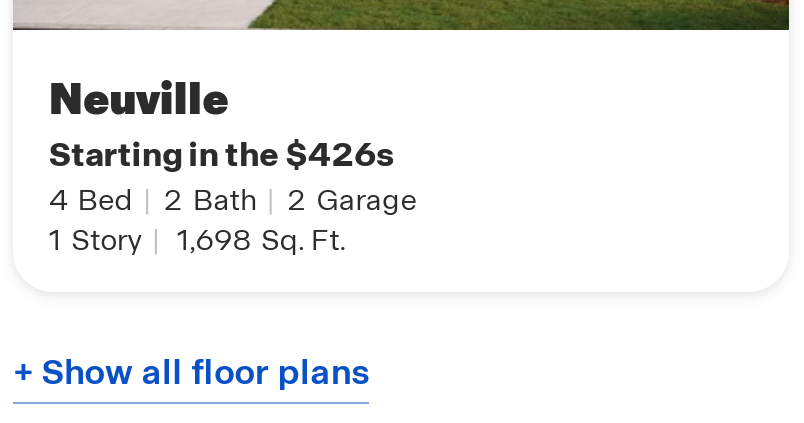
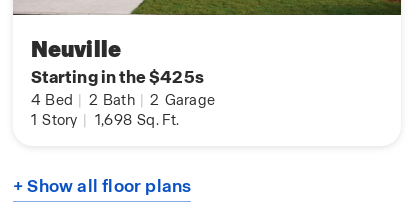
- Starting in the $426s
+ Starting in the $425s
